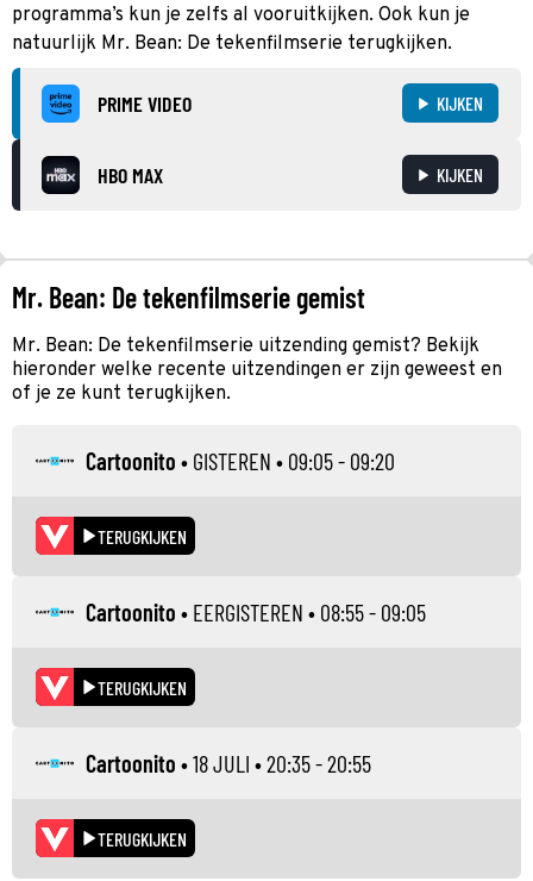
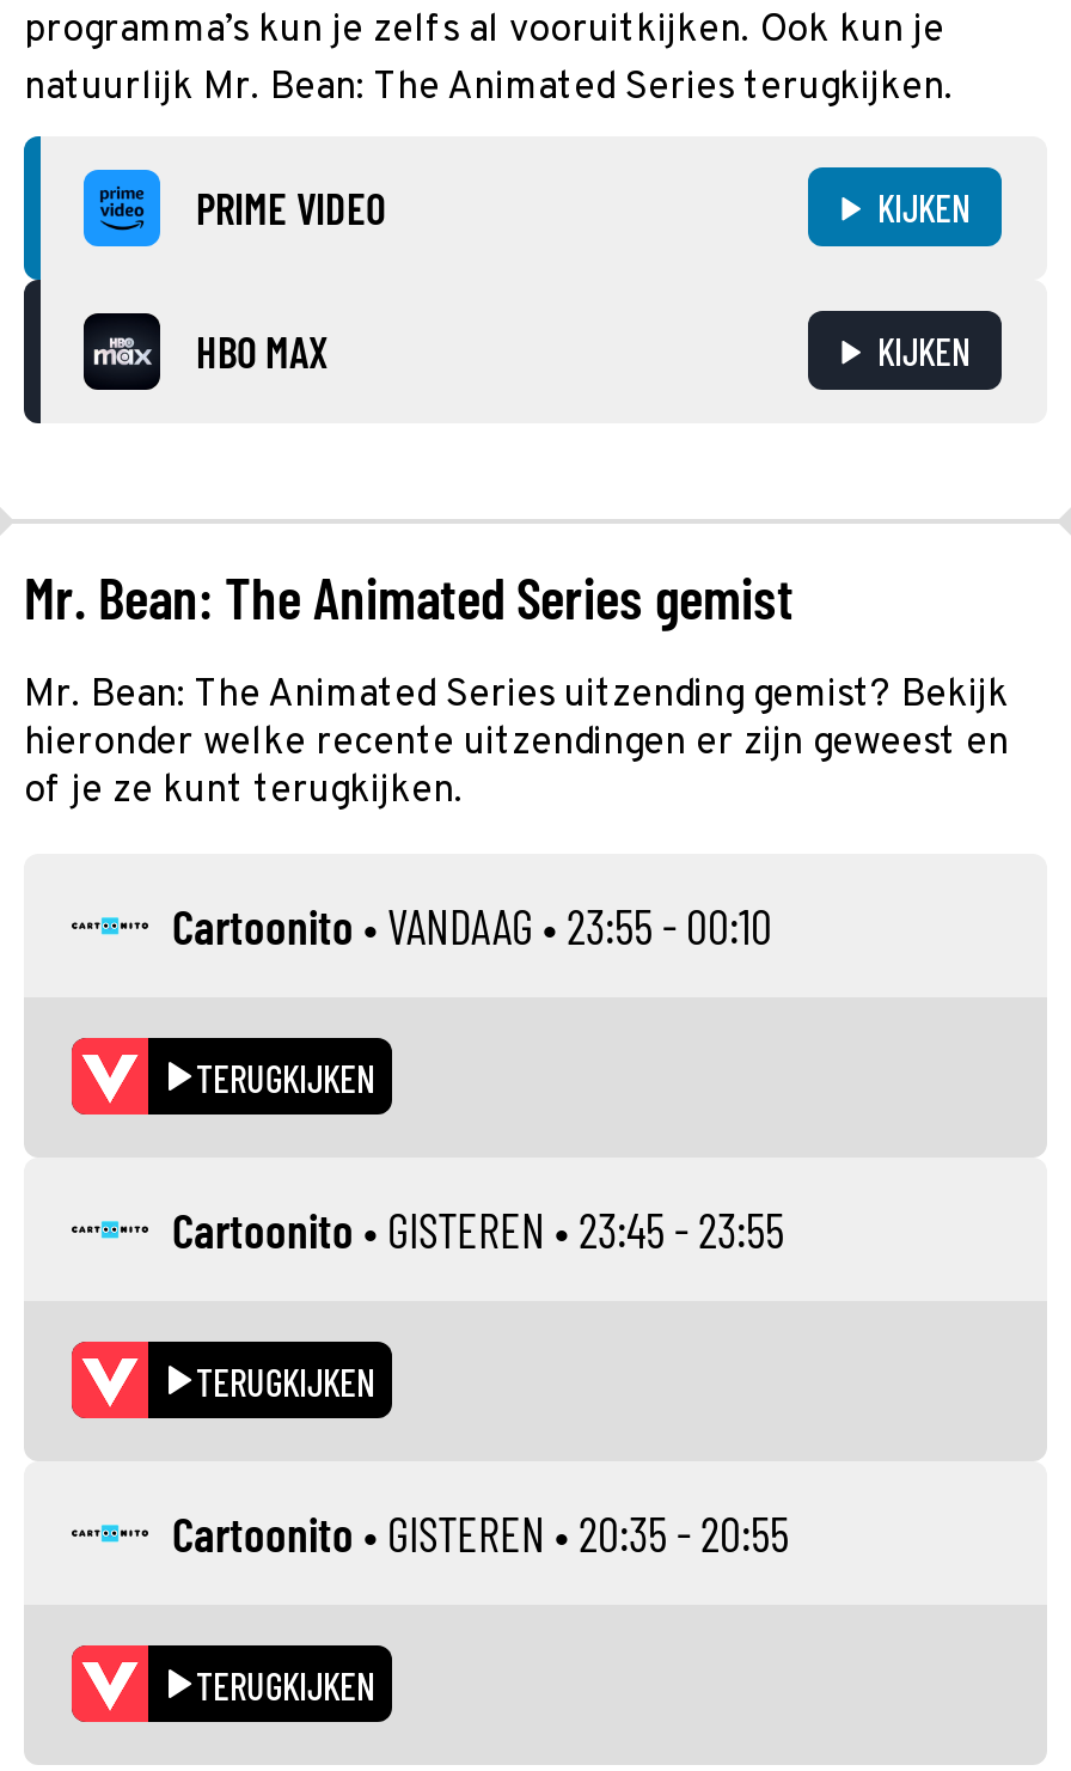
- natuurlijk Mr. Bean: De tekenfilmserie terugkijken.
+ natuurlijk Mr. Bean: The Animated Series terugkijken.

- Mr. Bean: De tekenfilmserie gemist
+ Mr. Bean: The Animated Series gemist

- Mr. Bean: De tekenfilmserie uitzending gemist? Bekijk
+ Mr. Bean: The Animated Series uitzending gemist? Bekijk

- Cartoonito • GISTEREN • 09:05 - 09:20
+ Cartoonito • VANDAAG • 23:55 - 00:10

- Cartoonito • EERGISTEREN • 08:55 - 09:05
+ Cartoonito • GISTEREN • 23:45 - 23:55

- Cartoonito • 18 JULI • 20:35 - 20:55
+ Cartoonito • GISTEREN • 20:35 - 20:55
